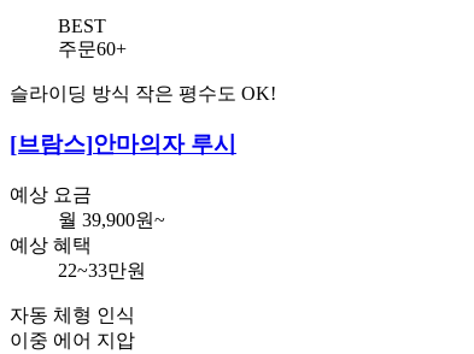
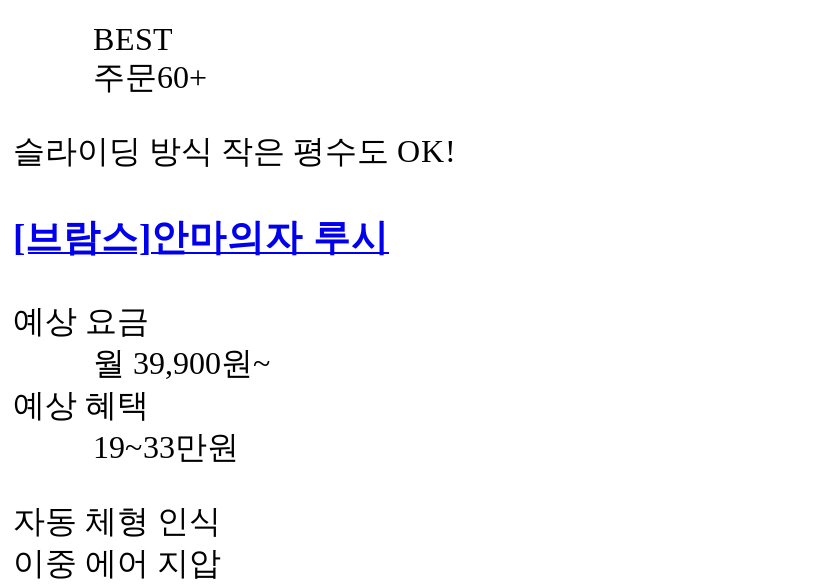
- 22~33만원
+ 19~33만원
